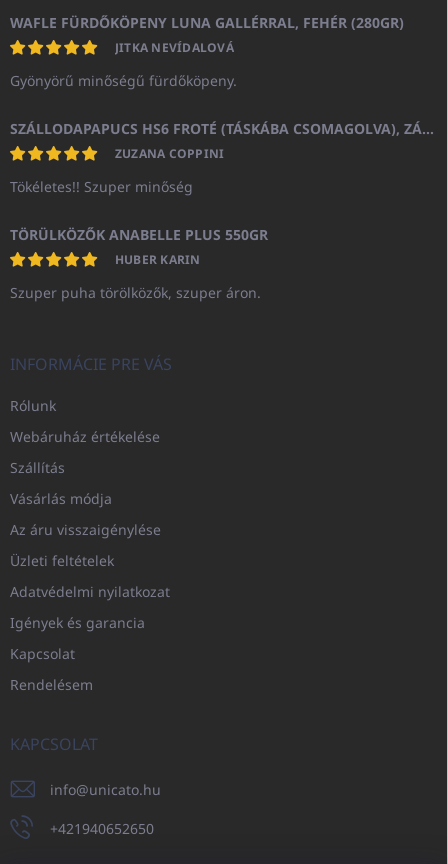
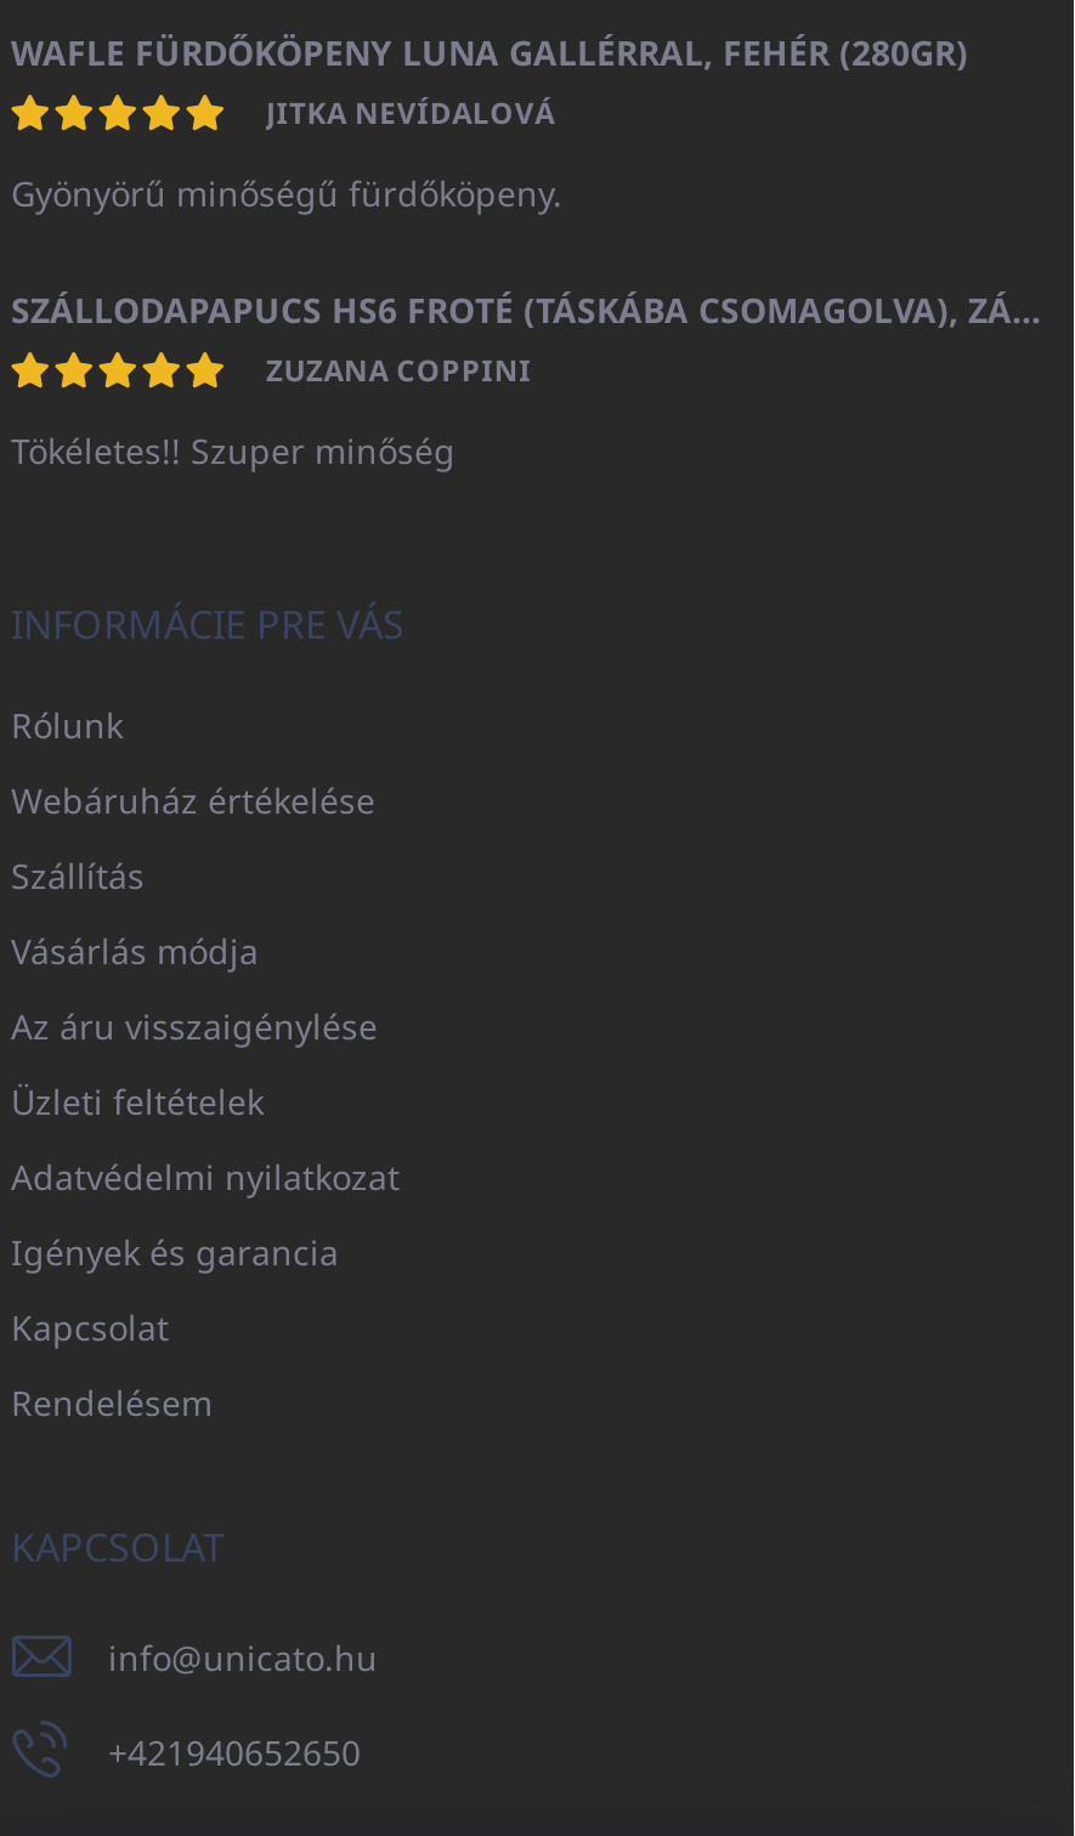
- TÖRÜLKÖZŐK ANABELLE PLUS 550GR
- HUBER KARIN
- Szuper puha törölközők, szuper áron.
